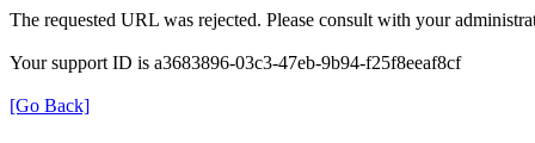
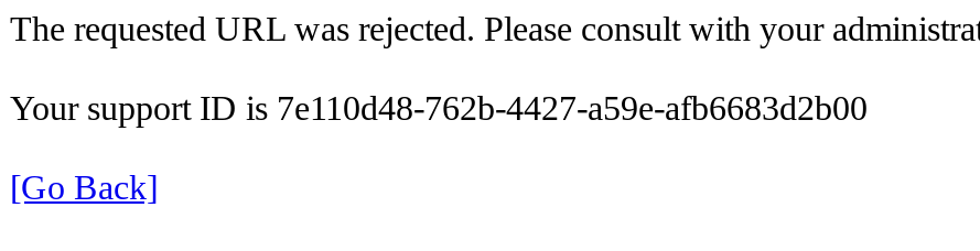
- Your support ID is a3683896-03c3-47eb-9b94-f25f8eeaf8cf
+ Your support ID is 7e110d48-762b-4427-a59e-afb6683d2b00
